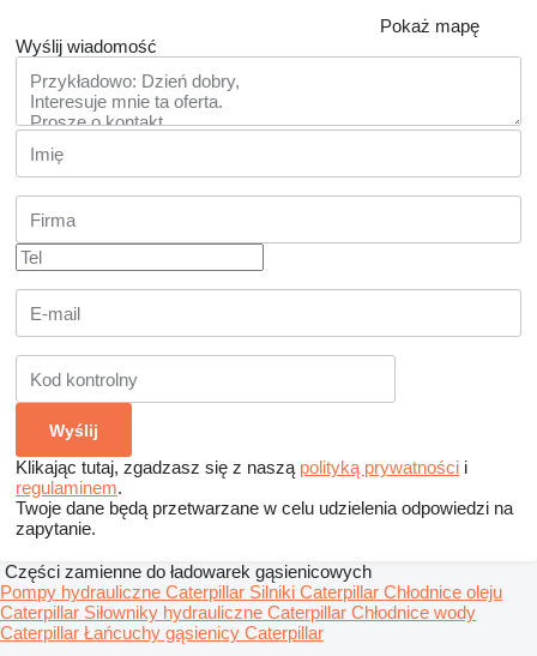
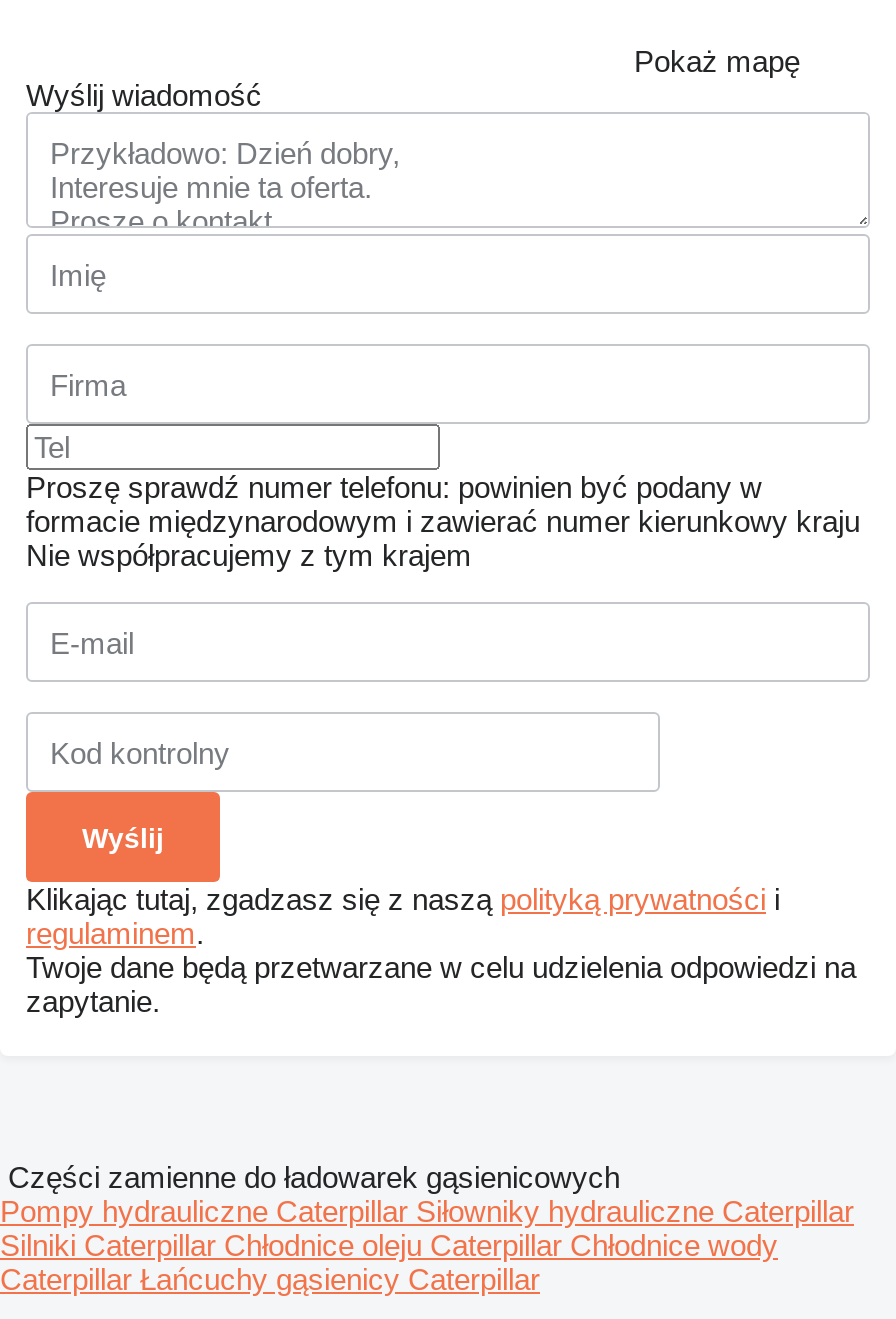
+ Proszę sprawdź numer telefonu: powinien być podany w
+ formacie międzynarodowym i zawierać numer kierunkowy kraju
+ Nie współpracujemy z tym krajem

- Pompy hydrauliczne Caterpillar Silniki Caterpillar Chłodnice oleju
- Caterpillar Siłowniky hydrauliczne Caterpillar Chłodnice wody
+ Pompy hydrauliczne Caterpillar Siłowniky hydrauliczne Caterpillar
+ Silniki Caterpillar Chłodnice oleju CaterpillarChłodnice wody
